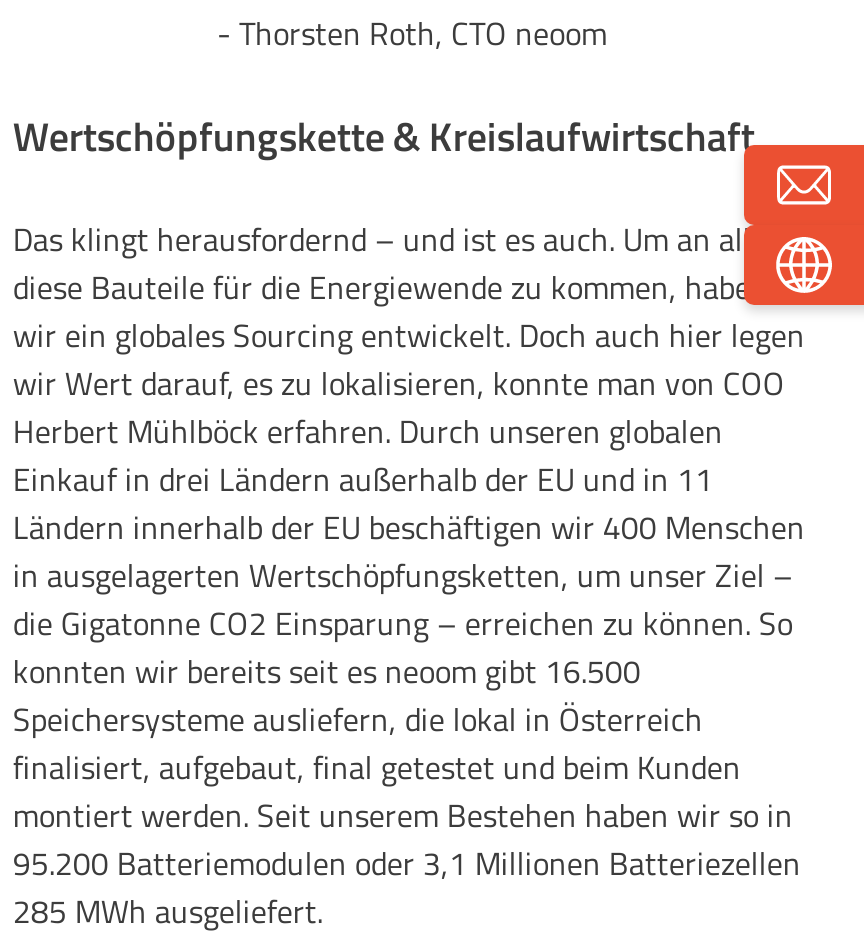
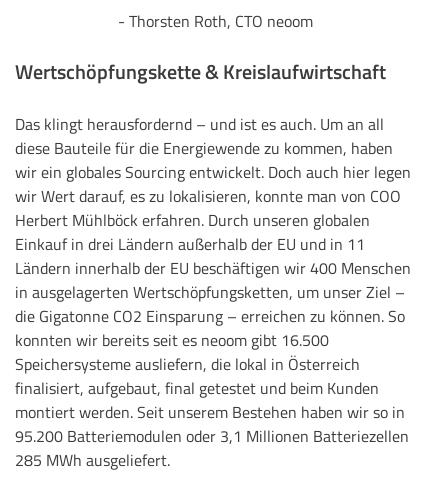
- [image]
